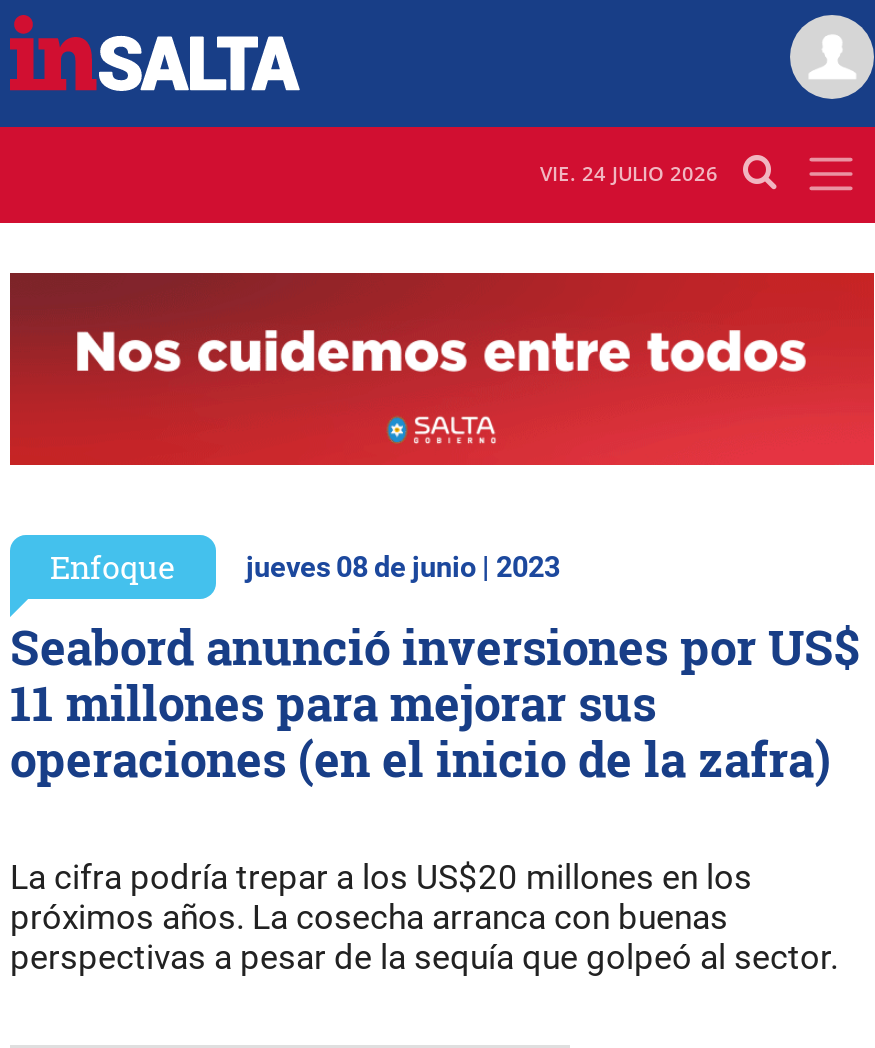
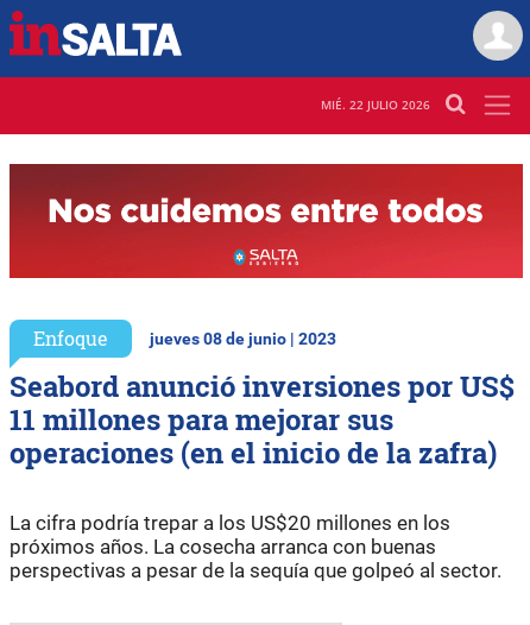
- VIE. 24 JULIO 2026
+ MIÉ. 22 JULIO 2026
